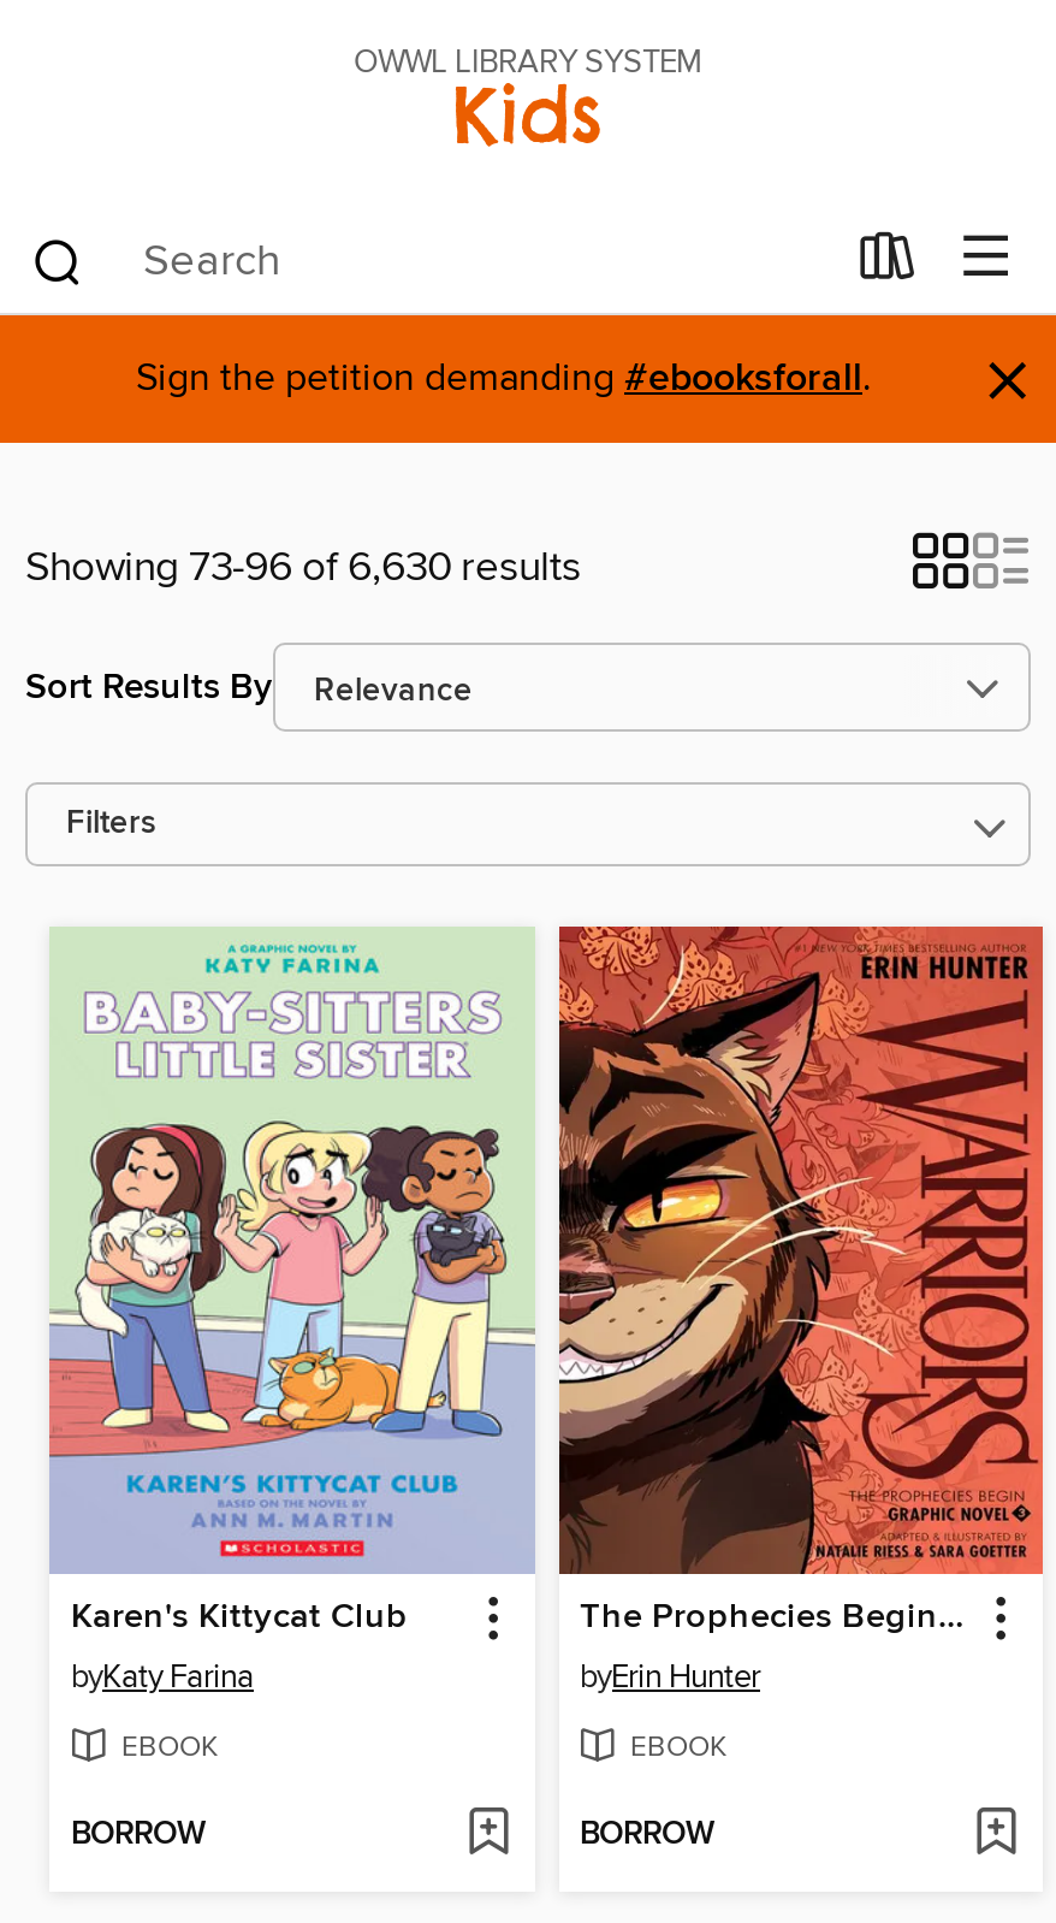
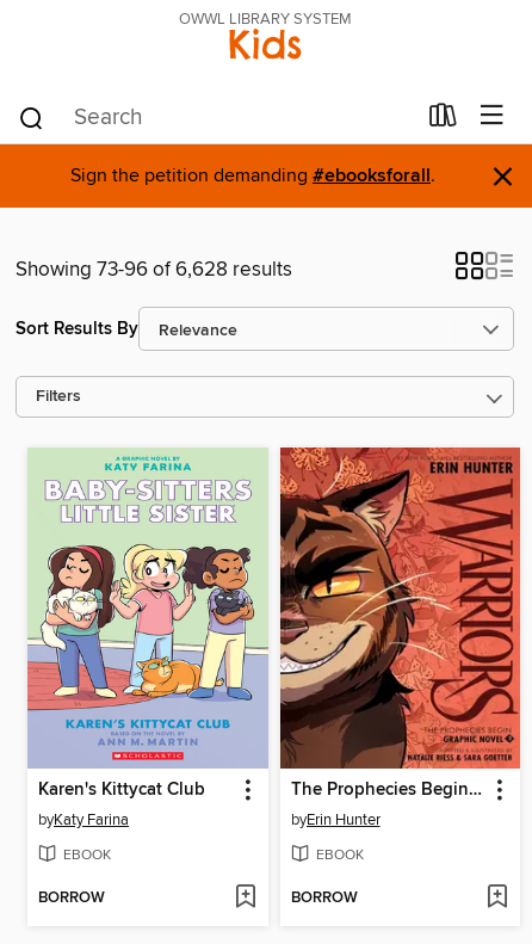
- Showing 73-96 of 6,630 results
+ Showing 73-96 of 6,628 results
